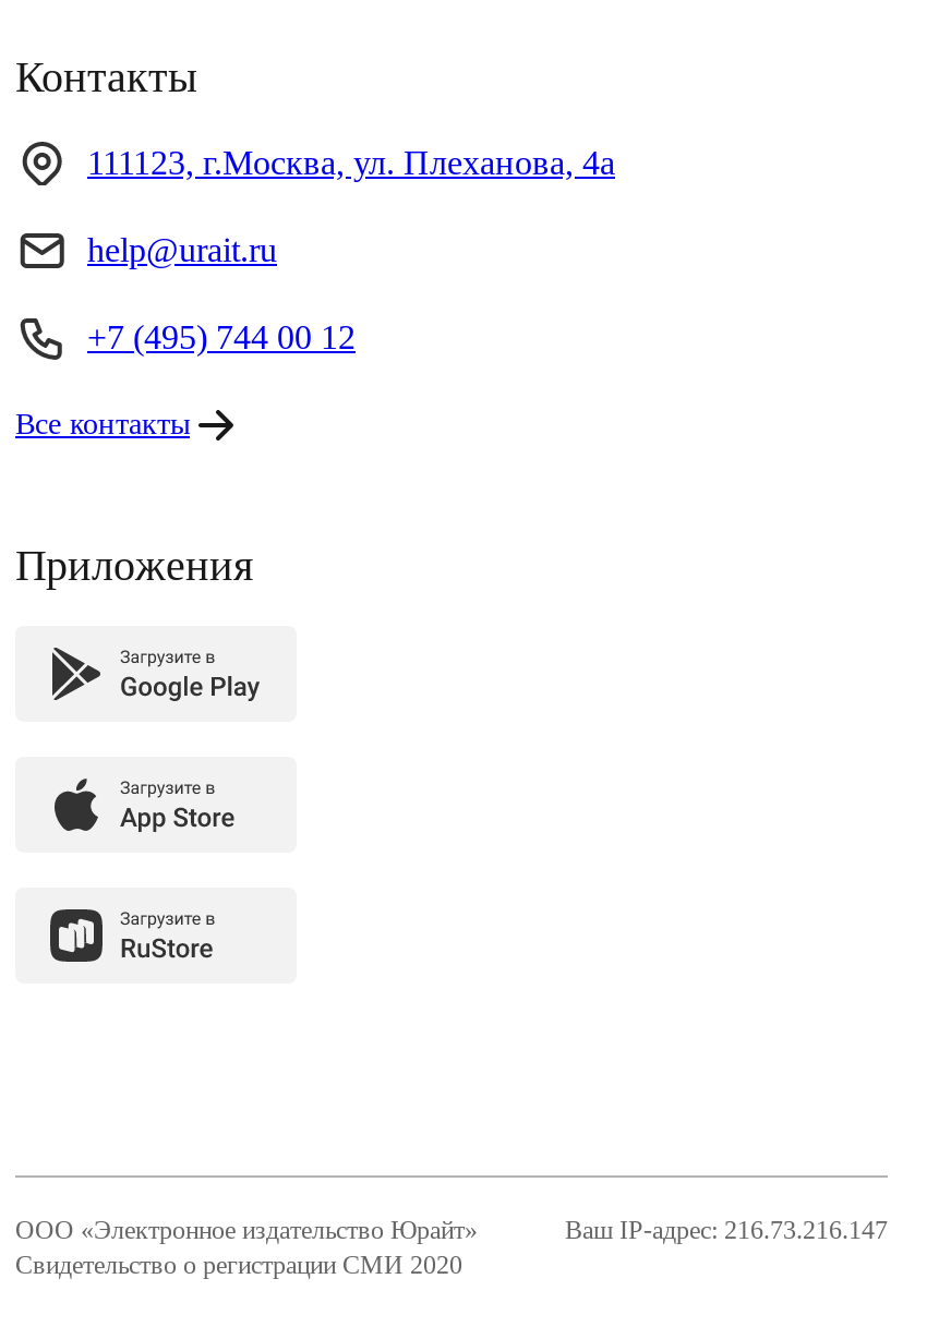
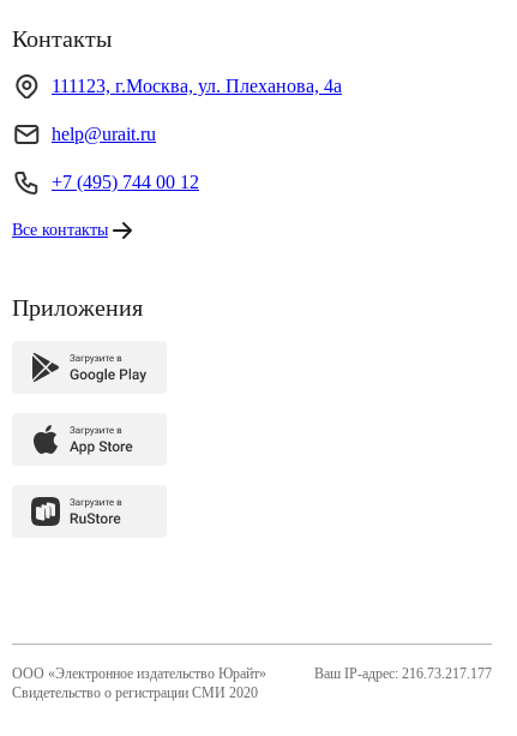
- Ваш IP-адрес: 216.73.216.147
+ Ваш IP-адрес: 216.73.217.177
